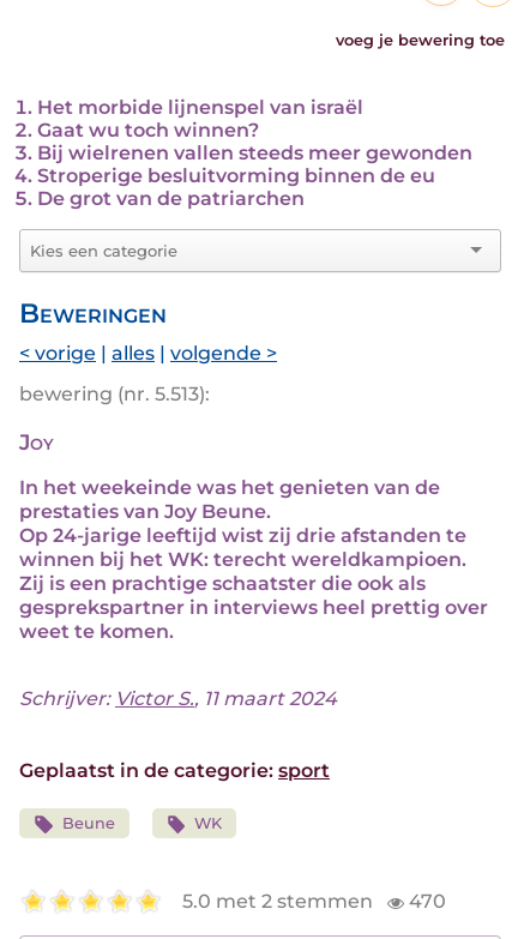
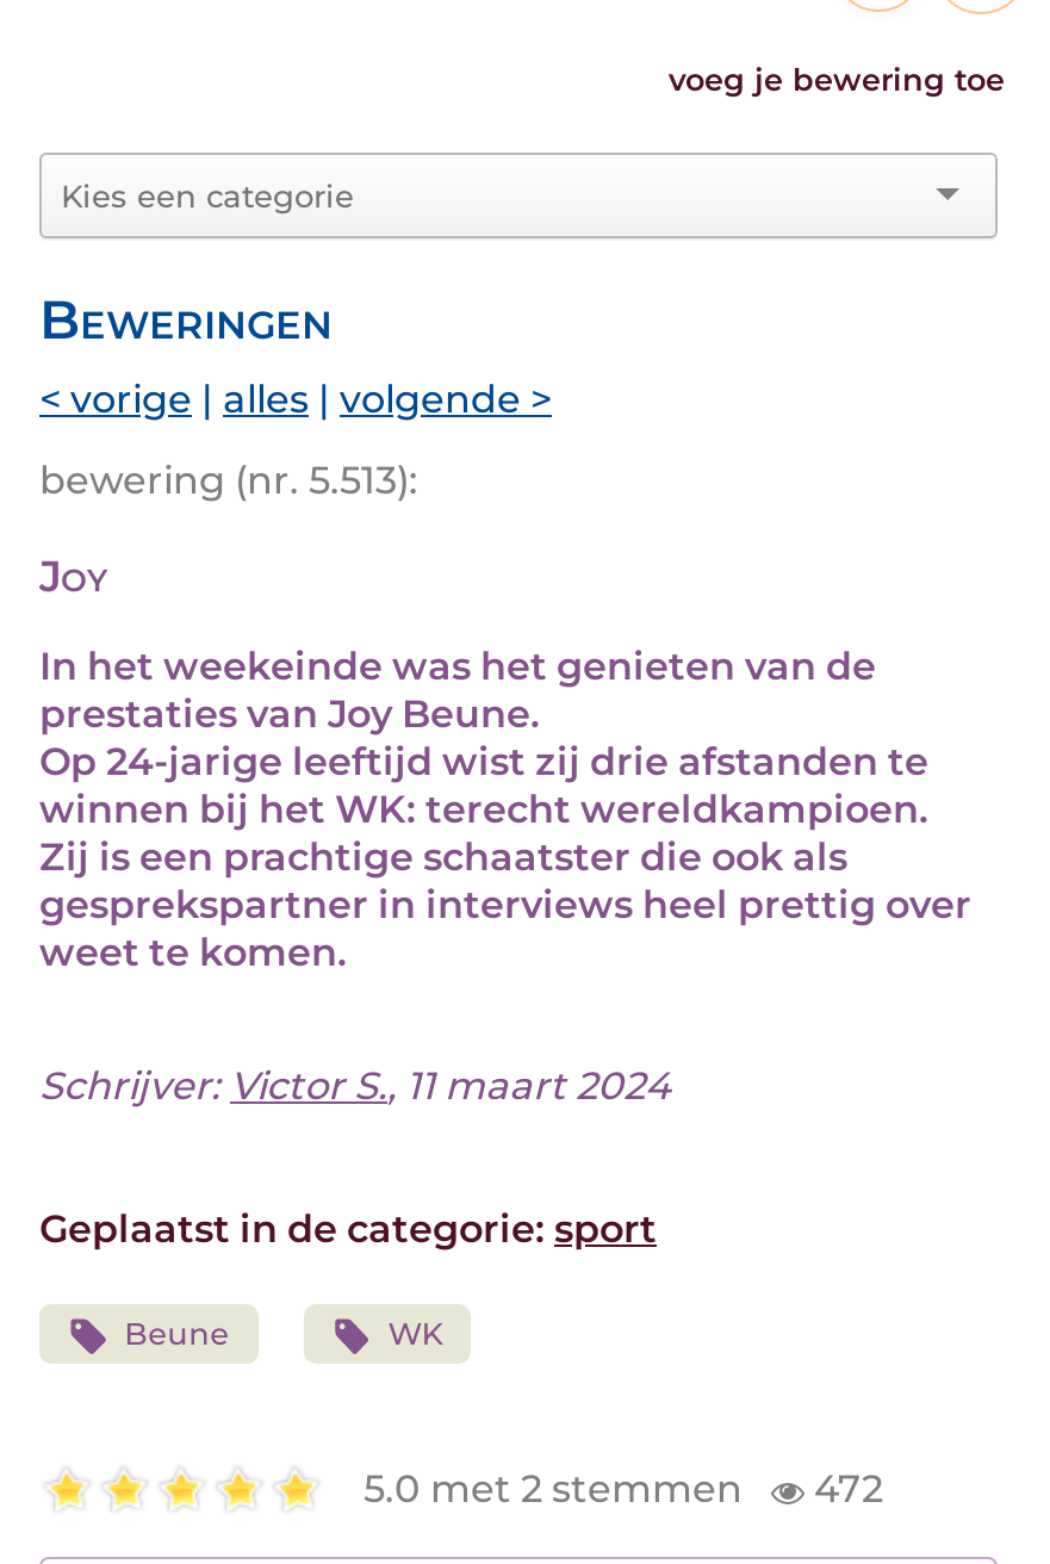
- Het morbide lijnenspel van israël
- Gaat wu toch winnen?
- Bij wielrenen vallen steeds meer gewonden
- Stroperige besluitvorming binnen de eu
- De grot van de patriarchen

- 5.0 met 2 stemmen 470
+ 5.0 met 2 stemmen 472
